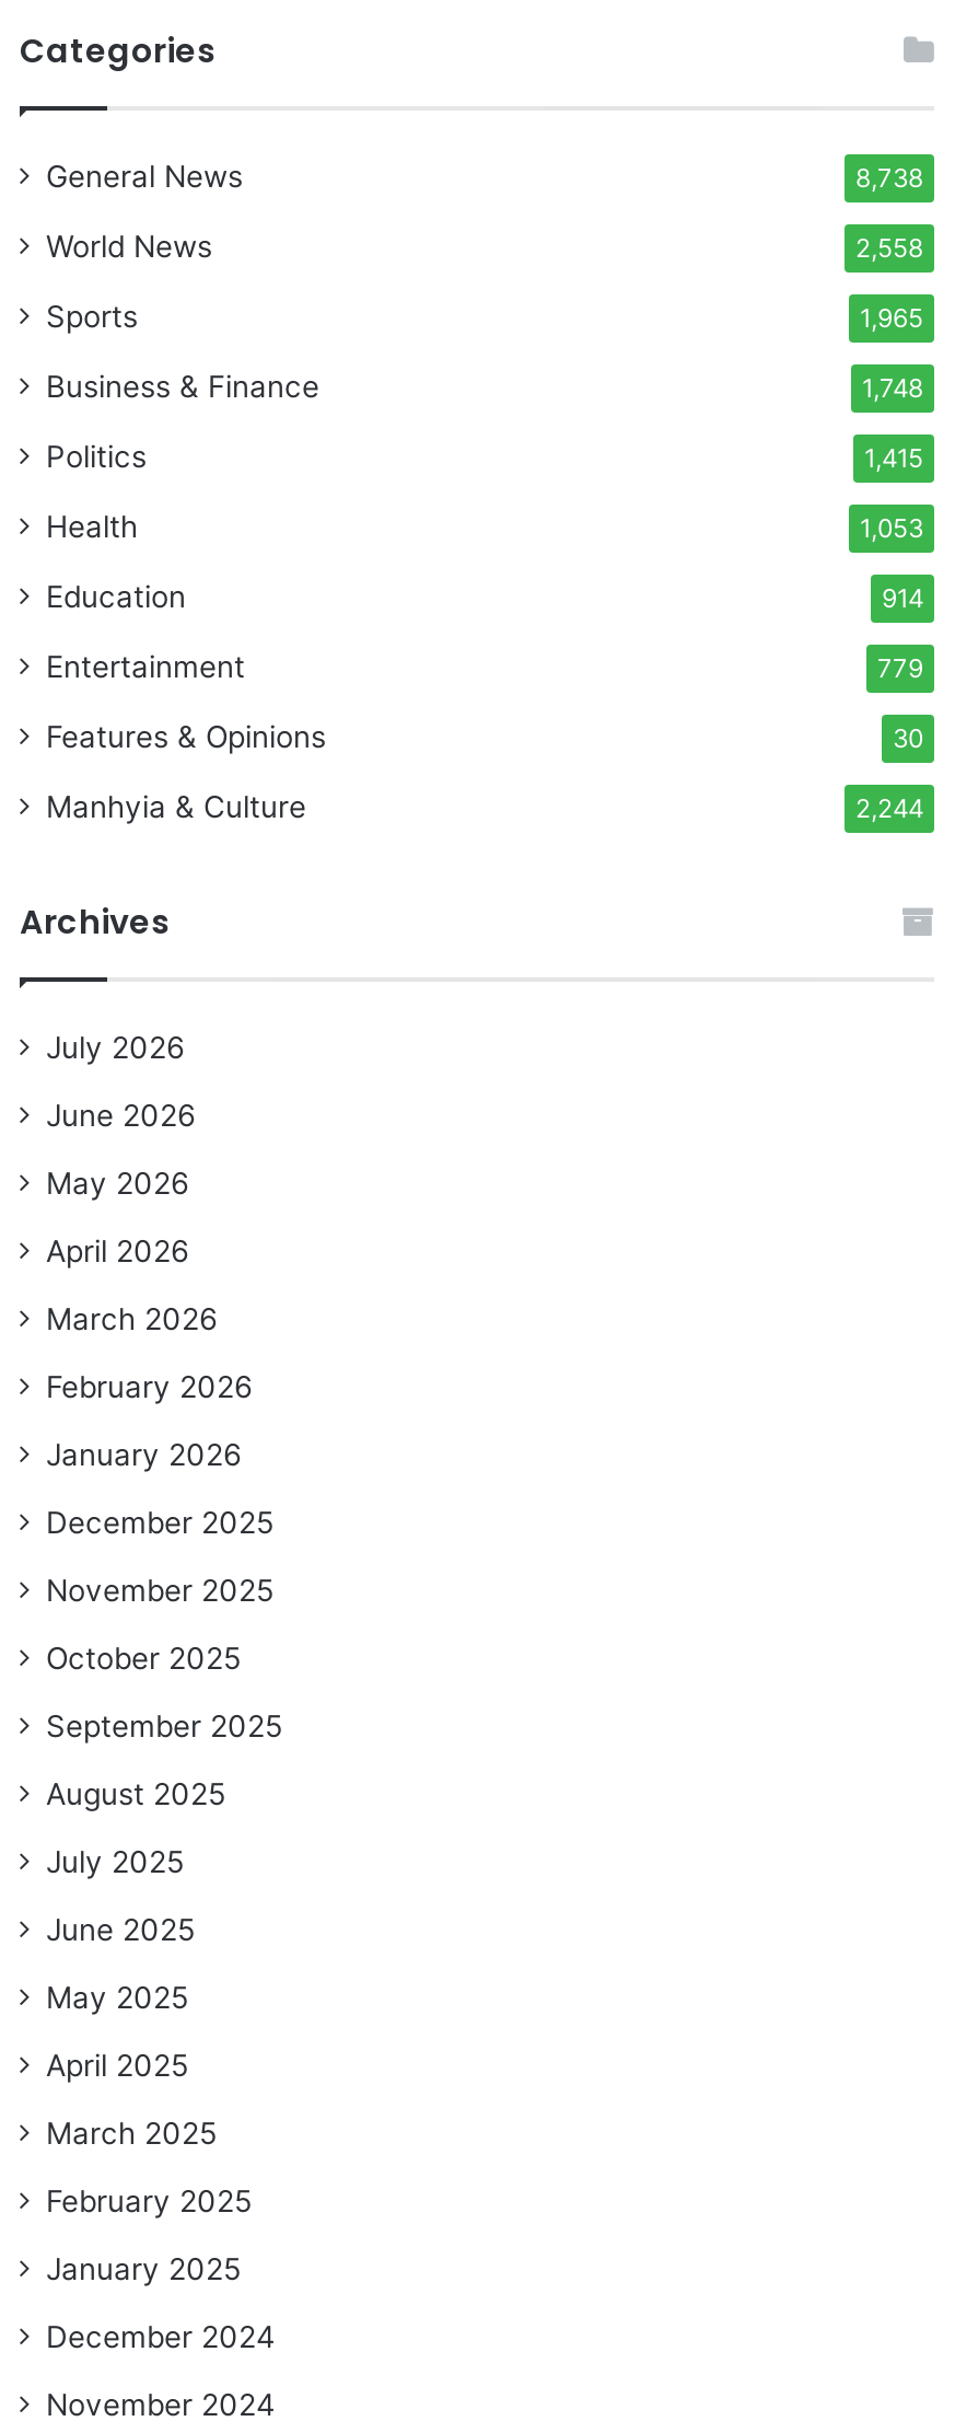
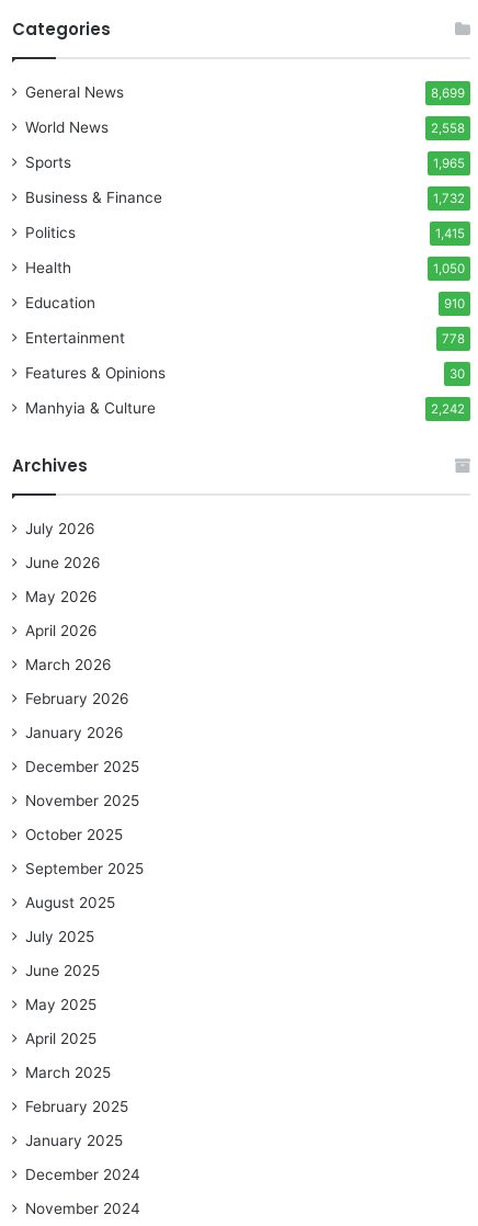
- 8,738
+ 8,699

- 1,748
+ 1,732

- 1,053
+ 1,050

- 914
+ 910

- 779
+ 778

- 2,244
+ 2,242
